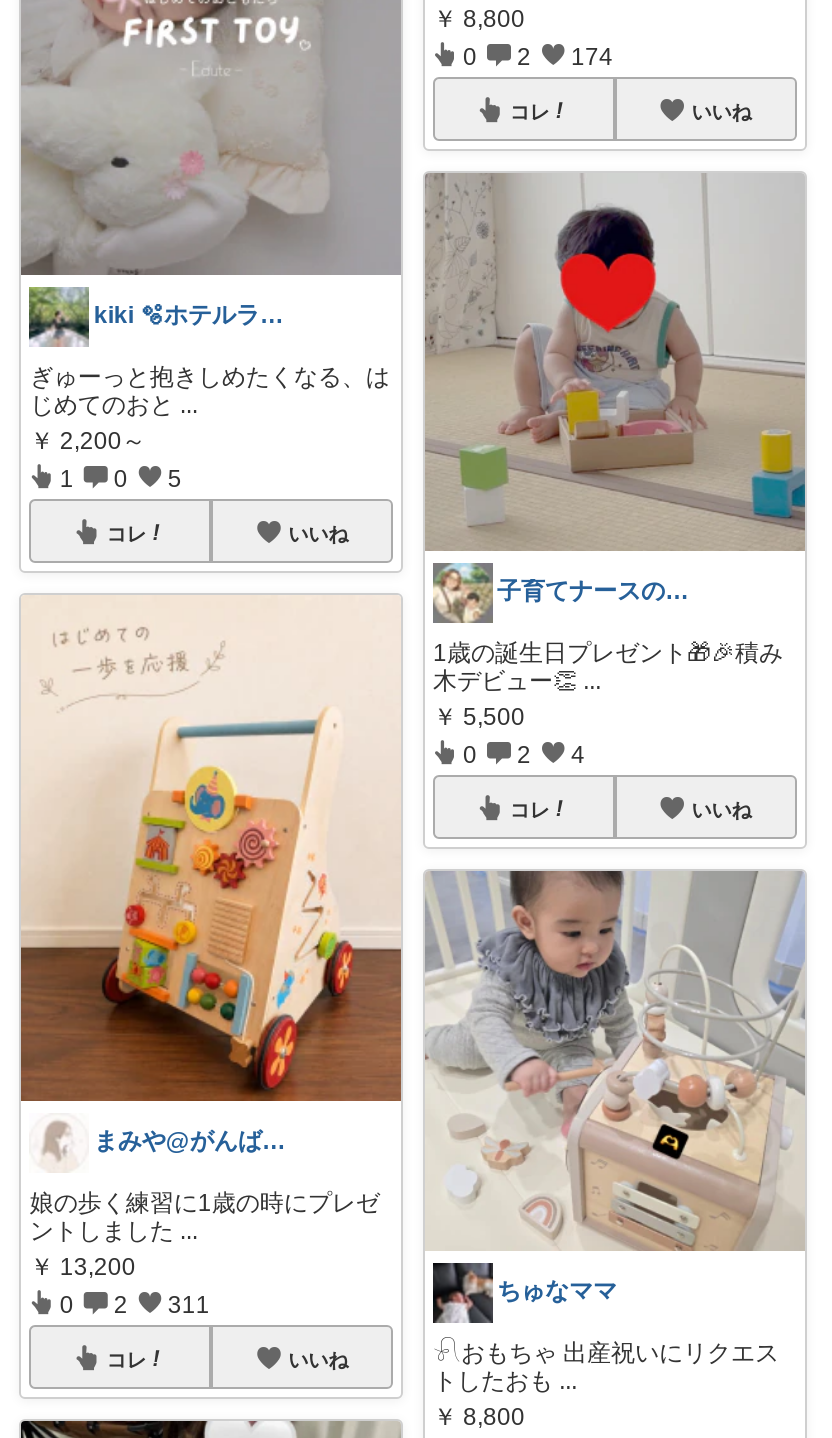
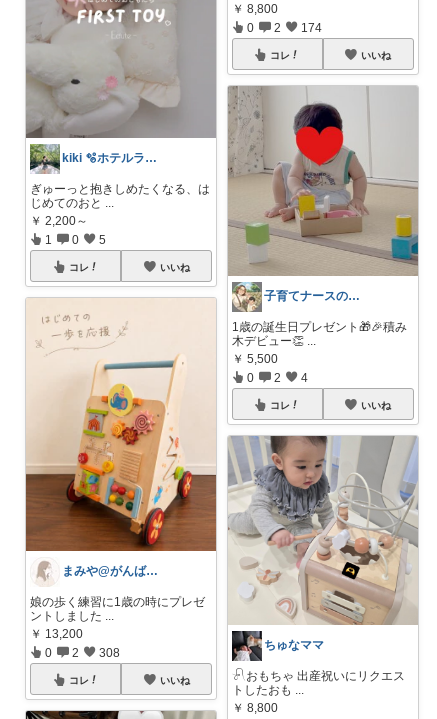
- 0 2 311
+ 0 2 308
